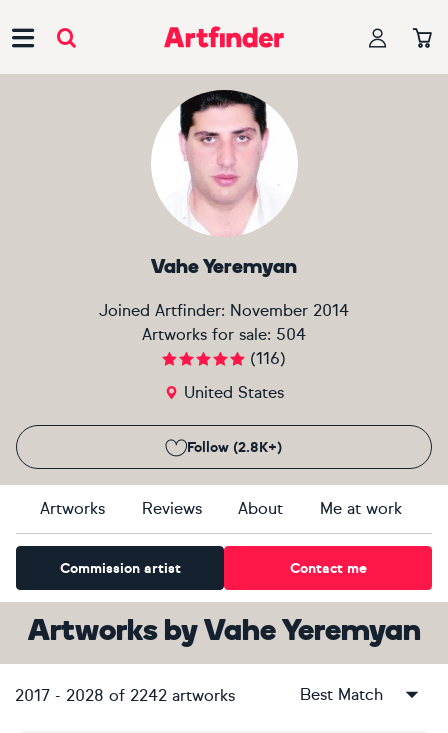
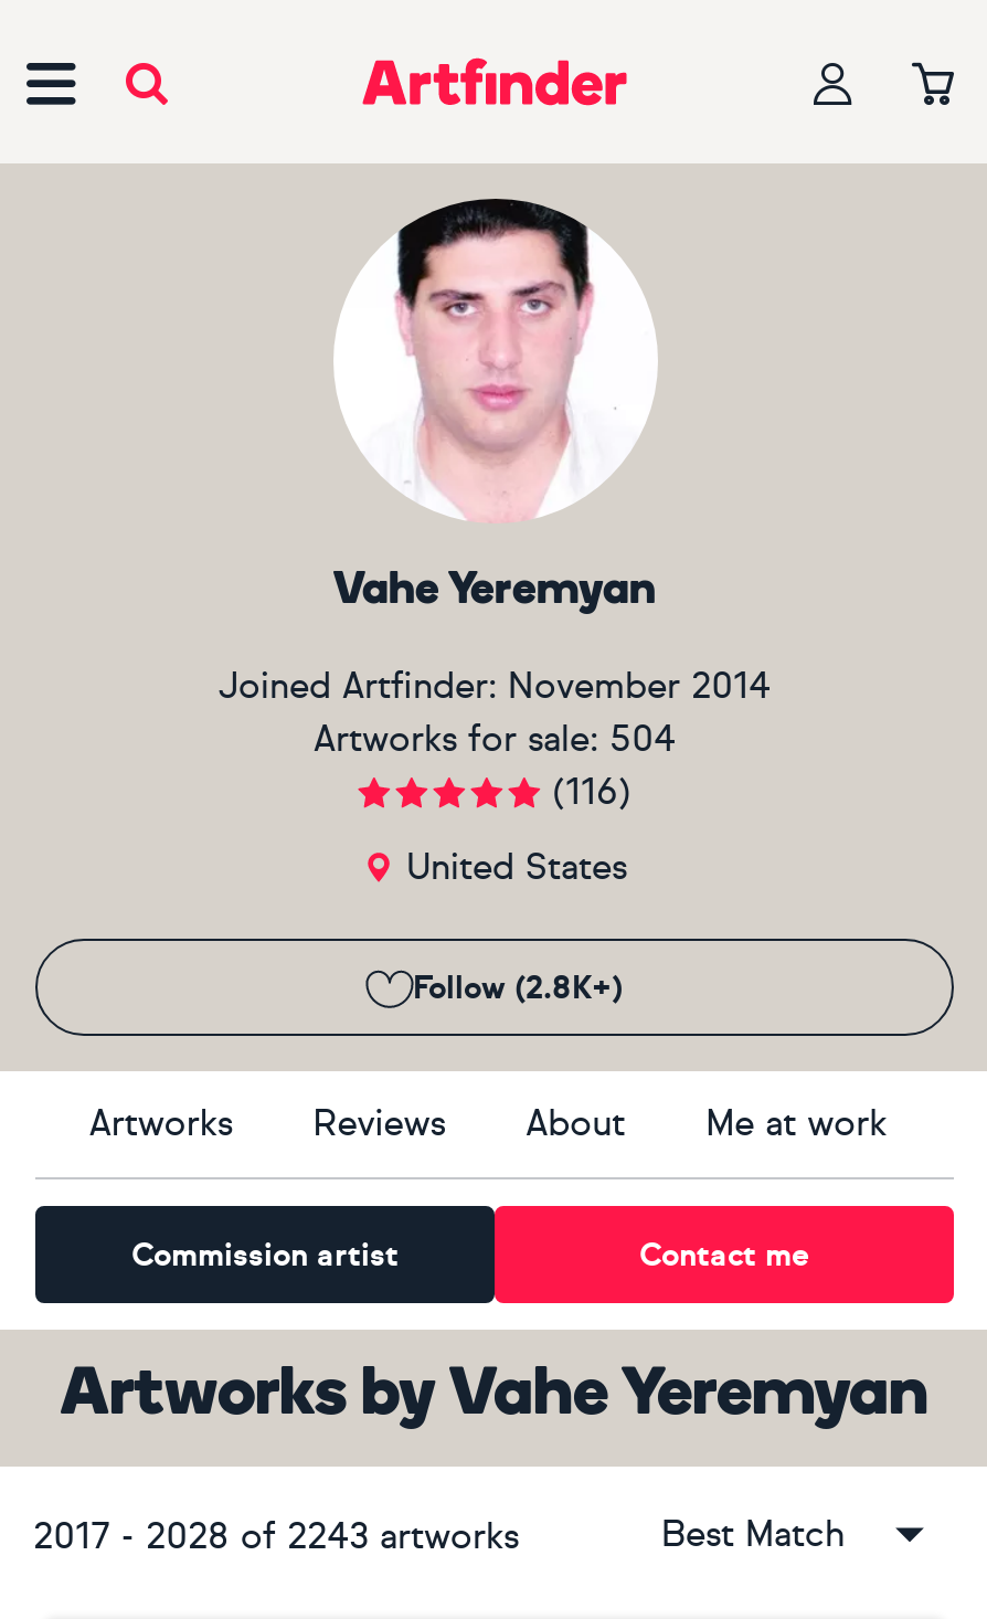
- 2017 - 2028 of 2242 artworks
+ 2017 - 2028 of 2243 artworks
